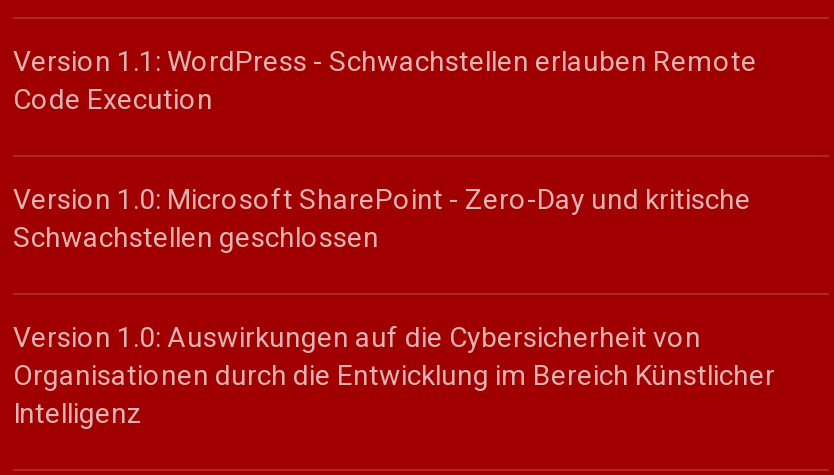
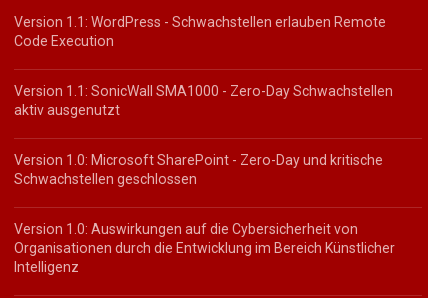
+ Version 1.1: SonicWall SMA1000 - Zero-Day Schwachstellen
+ aktiv ausgenutzt
